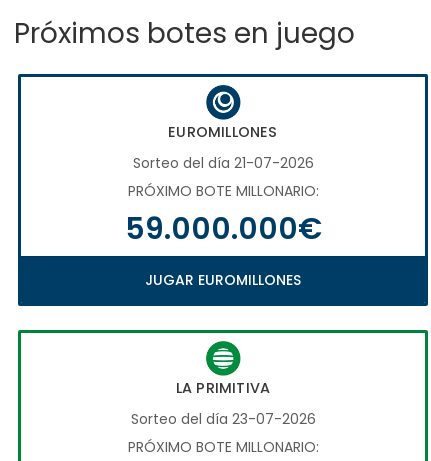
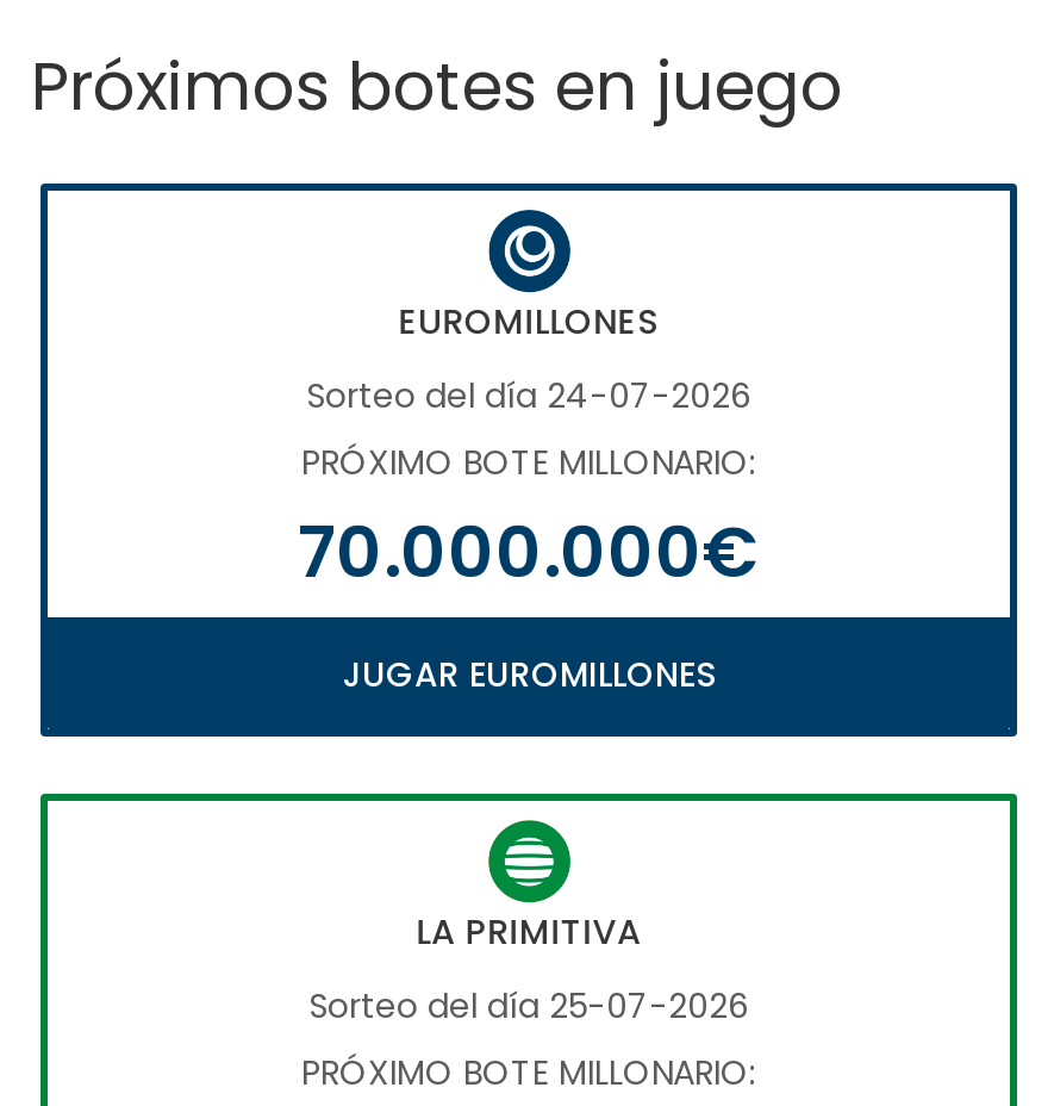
- Sorteo del día 21-07-2026
+ Sorteo del día 24-07-2026

- 59.000.000€
+ 70.000.000€

- Sorteo del día 23-07-2026
+ Sorteo del día 25-07-2026
